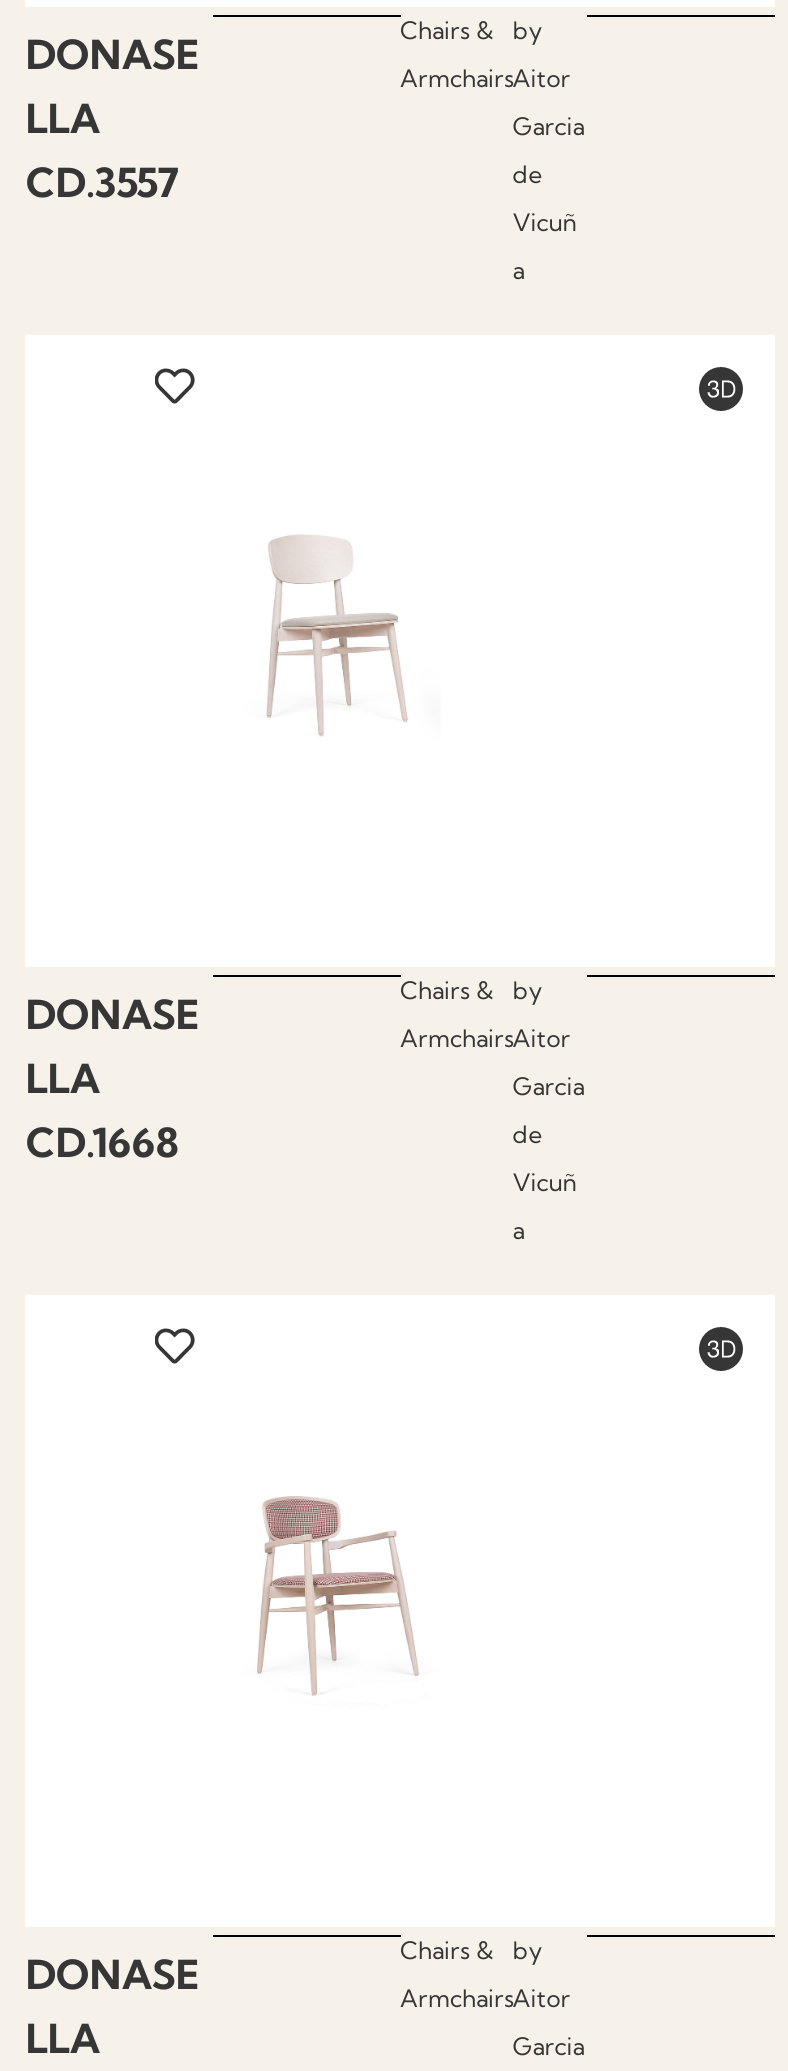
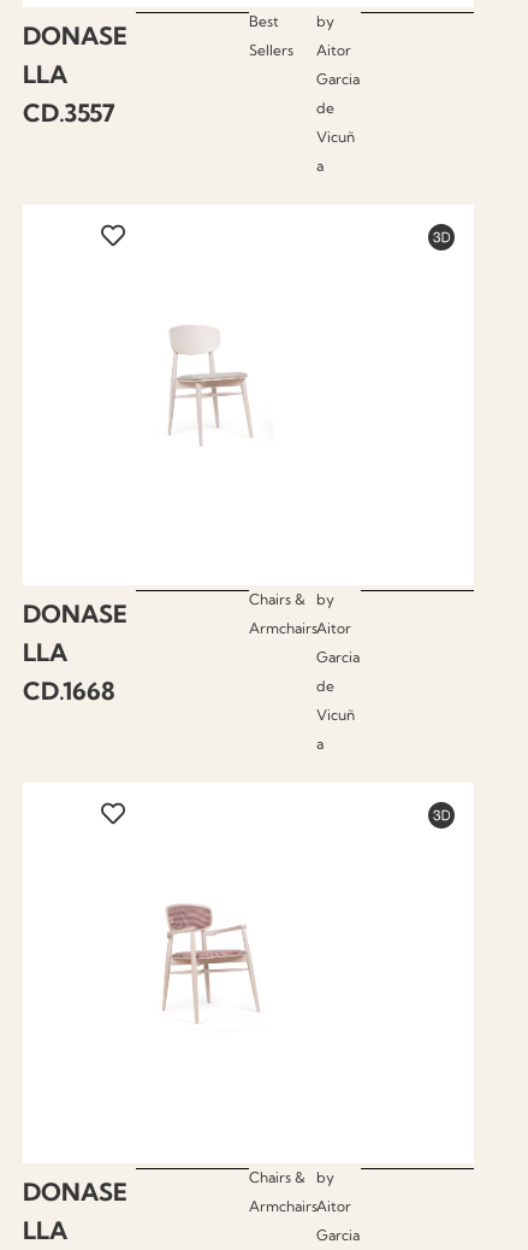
- Chairs &
+ Best

- Armchairs
+ Sellers
